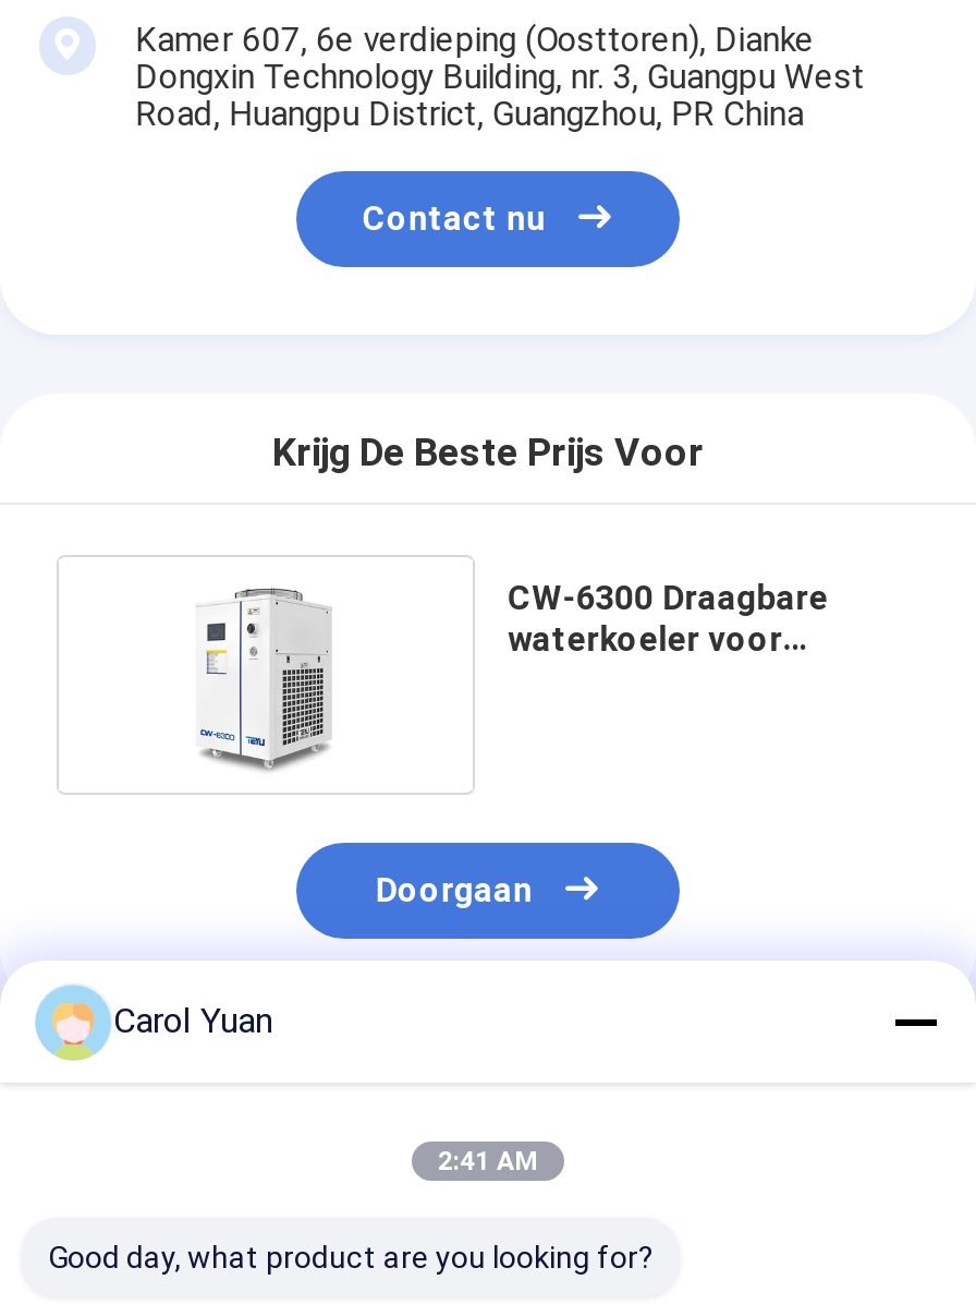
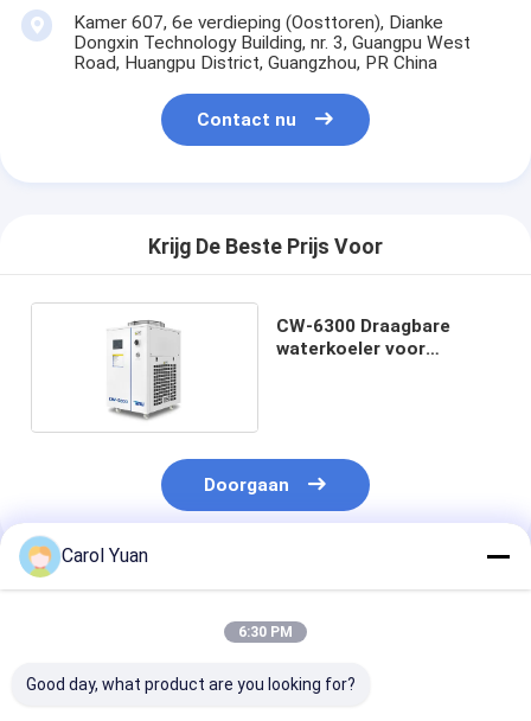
- 2:41 AM
+ 6:30 PM
